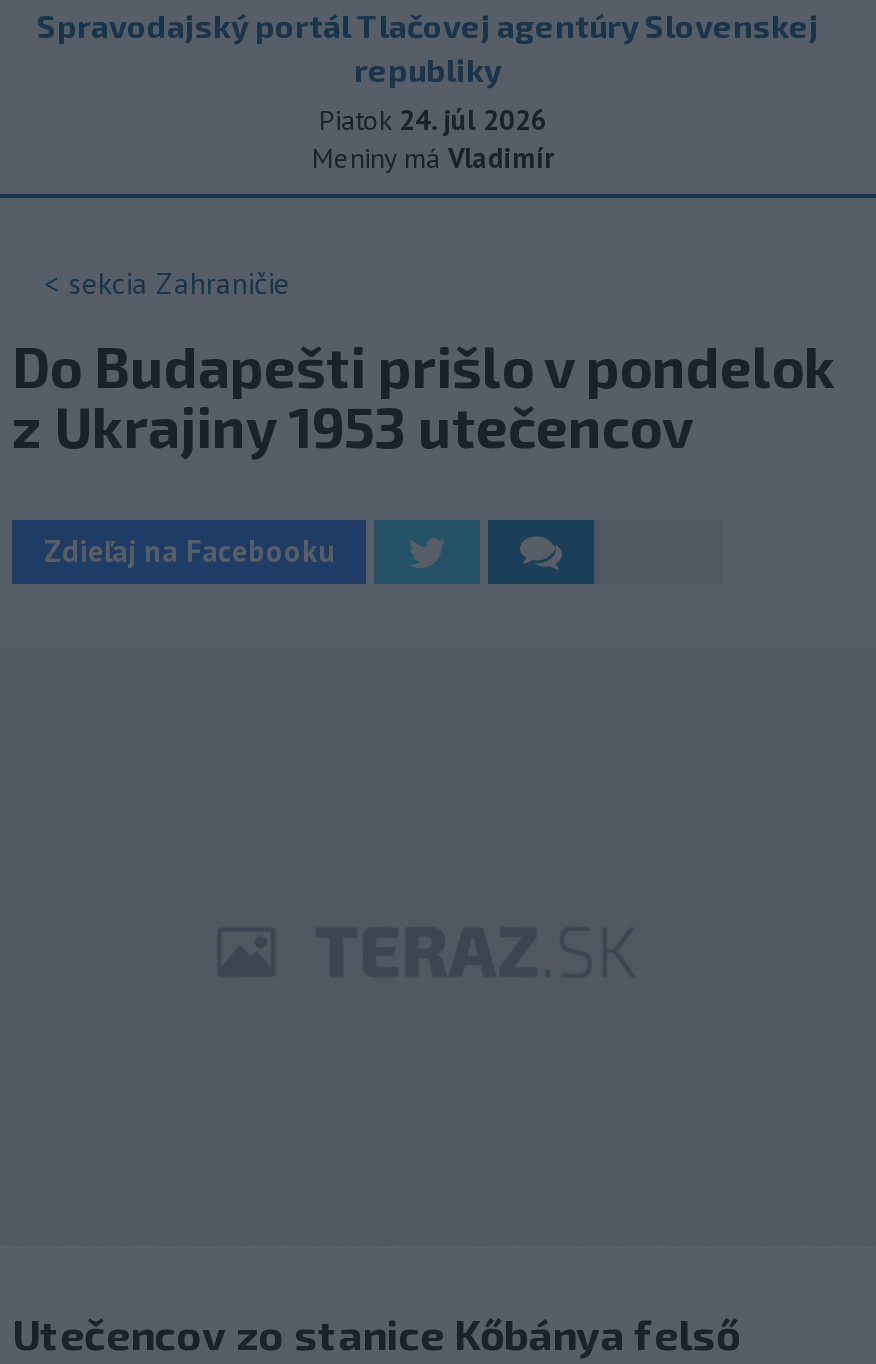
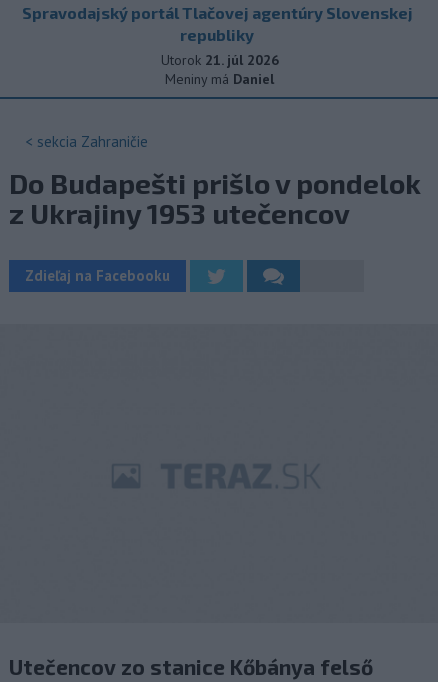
- Piatok 24. júl 2026
+ Utorok 21. júl 2026

- Meniny má Vladimír
+ Meniny má Daniel
